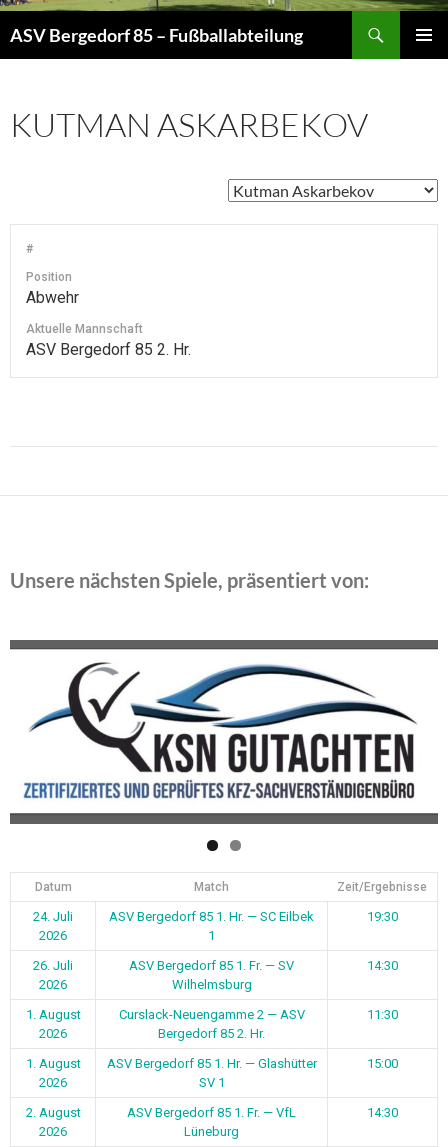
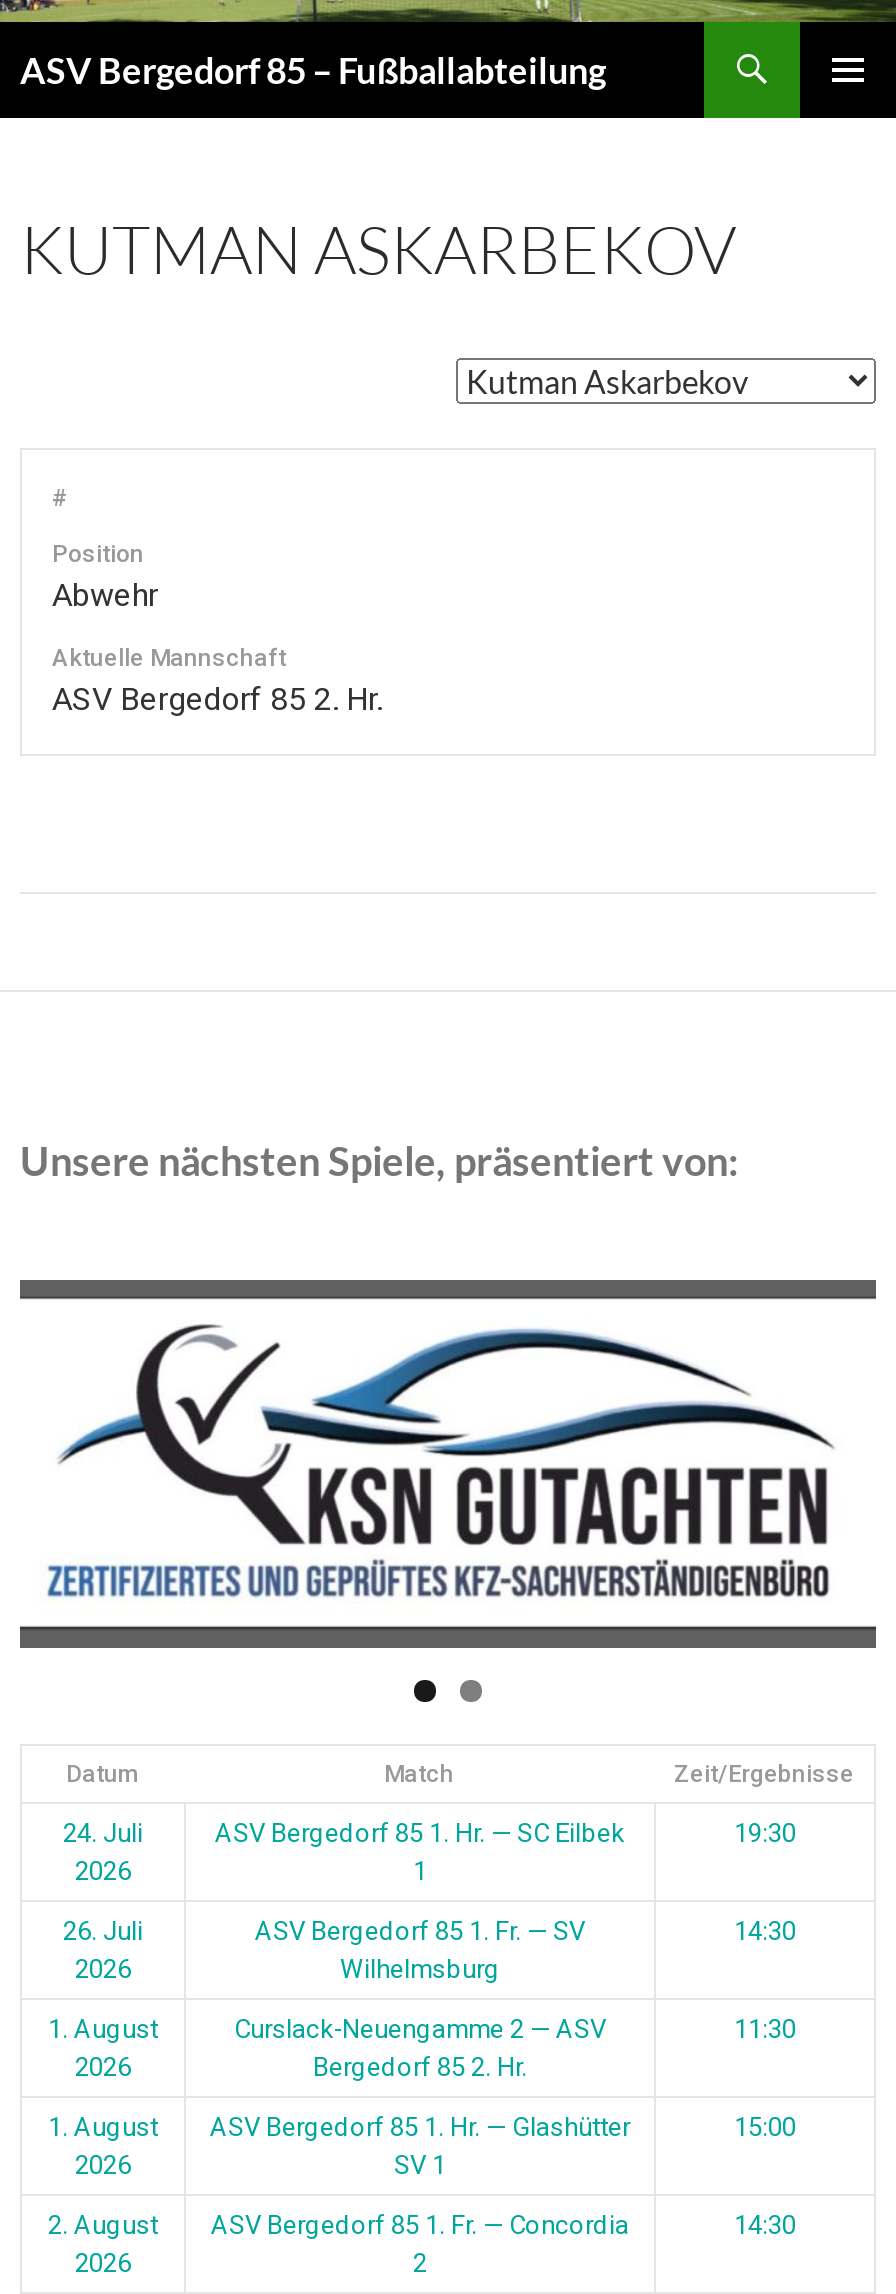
- ASV Bergedorf 85 1. Fr. — VfL
- Lüneburg
+ ASV Bergedorf 85 1. Fr. — Concordia
+ 2
